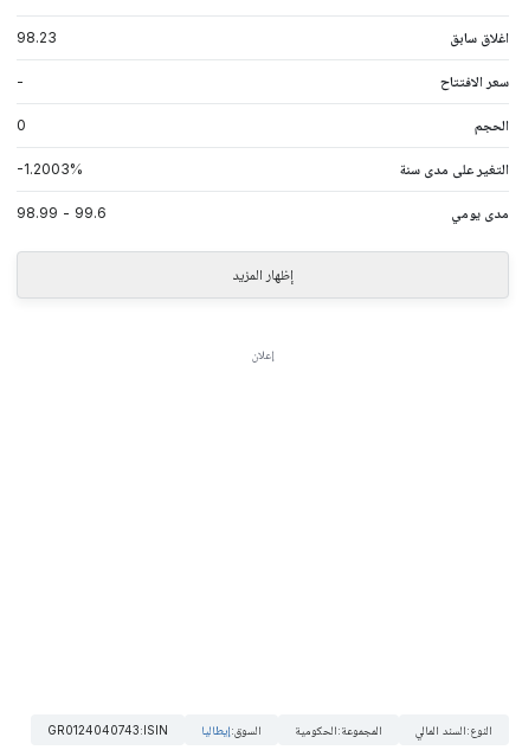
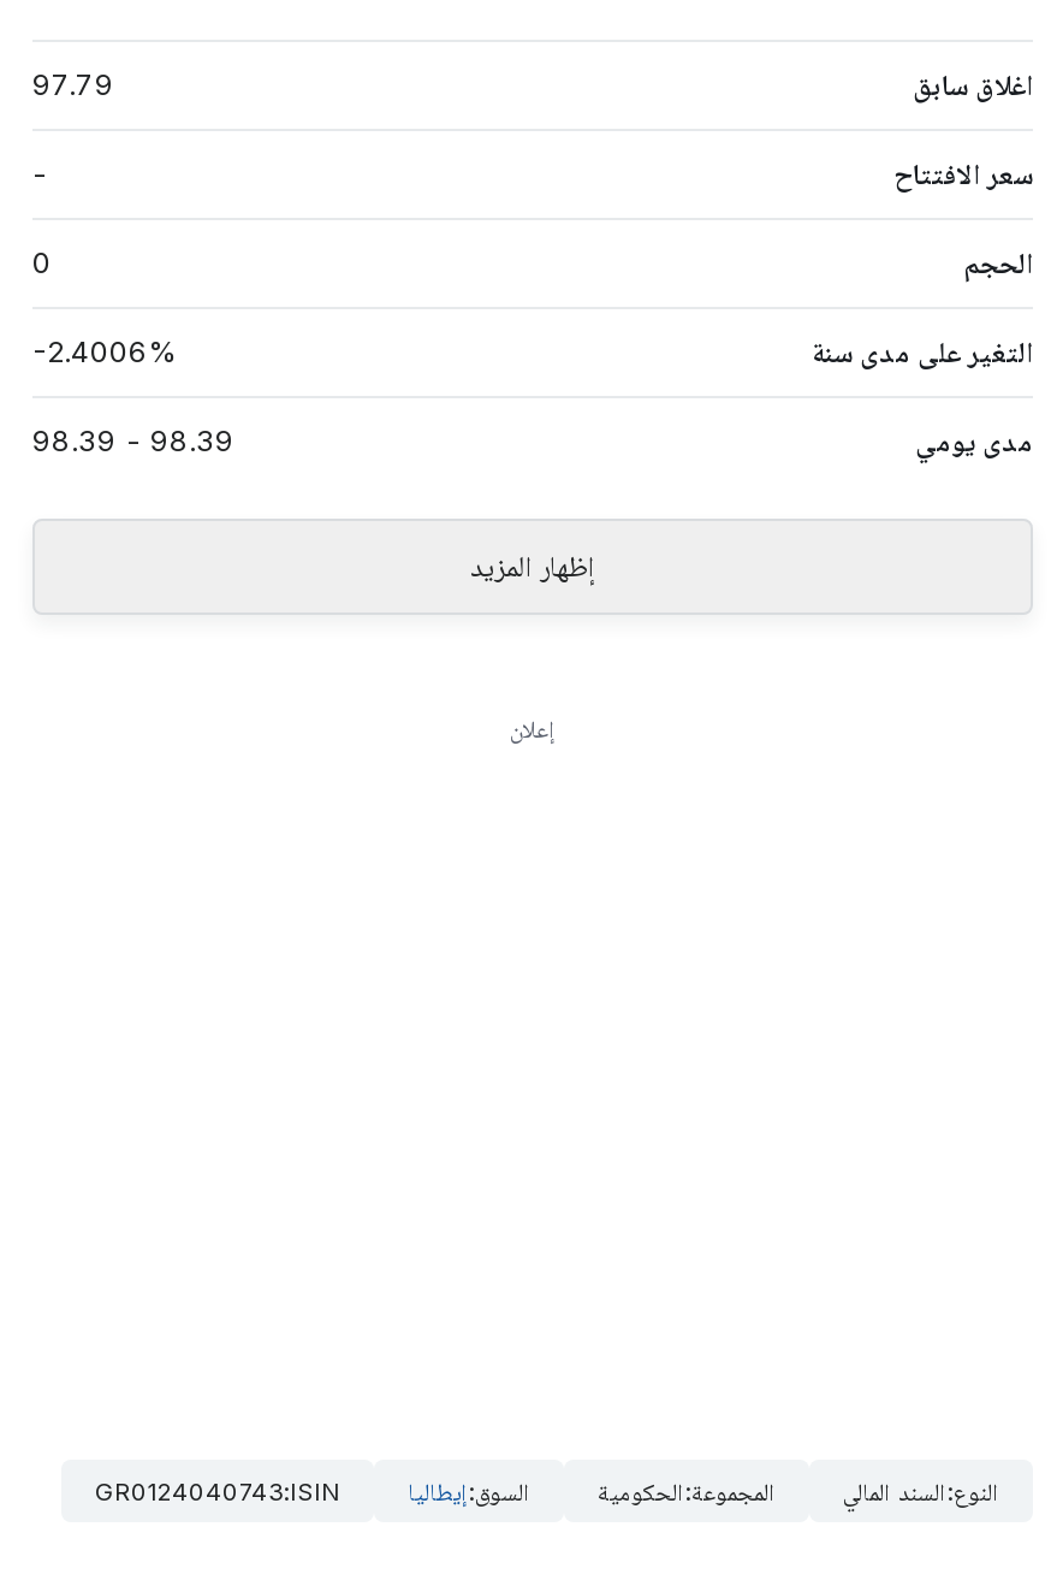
- 98.23
+ 97.79

- -1.2003%
+ -2.4006%

- 98.99 - 99.6
+ 98.39 - 98.39
